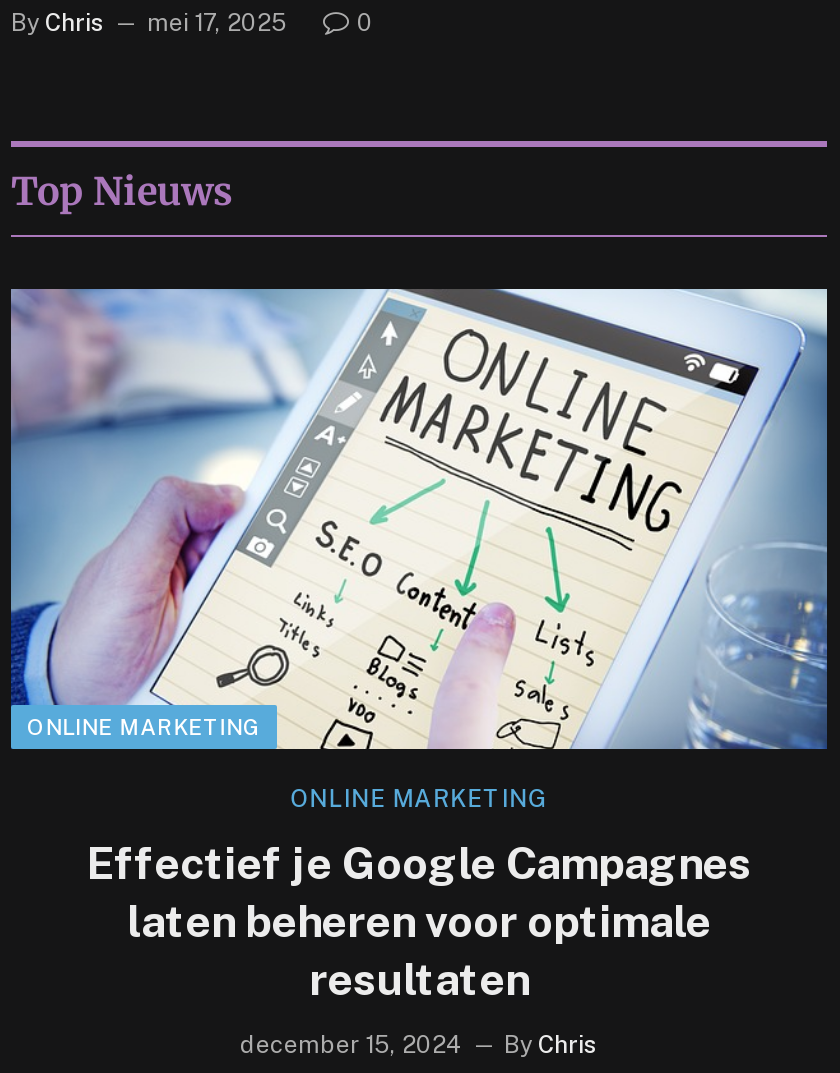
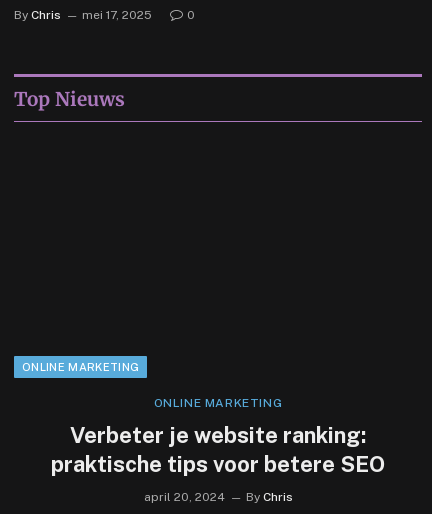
- [image]

- Effectief je Google Campagnes
- laten beheren voor optimale
- resultaten
+ Verbeter je website ranking:
+ praktische tips voor betere SEO

- december 15, 2024 By Chris
+ april 20, 2024 By Chris
